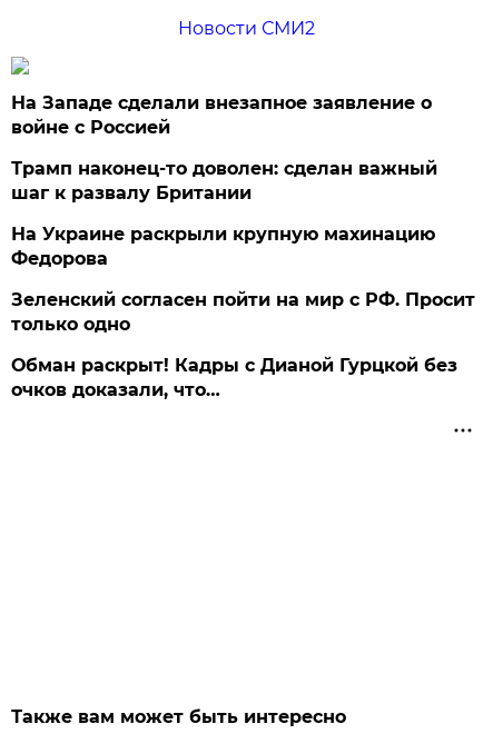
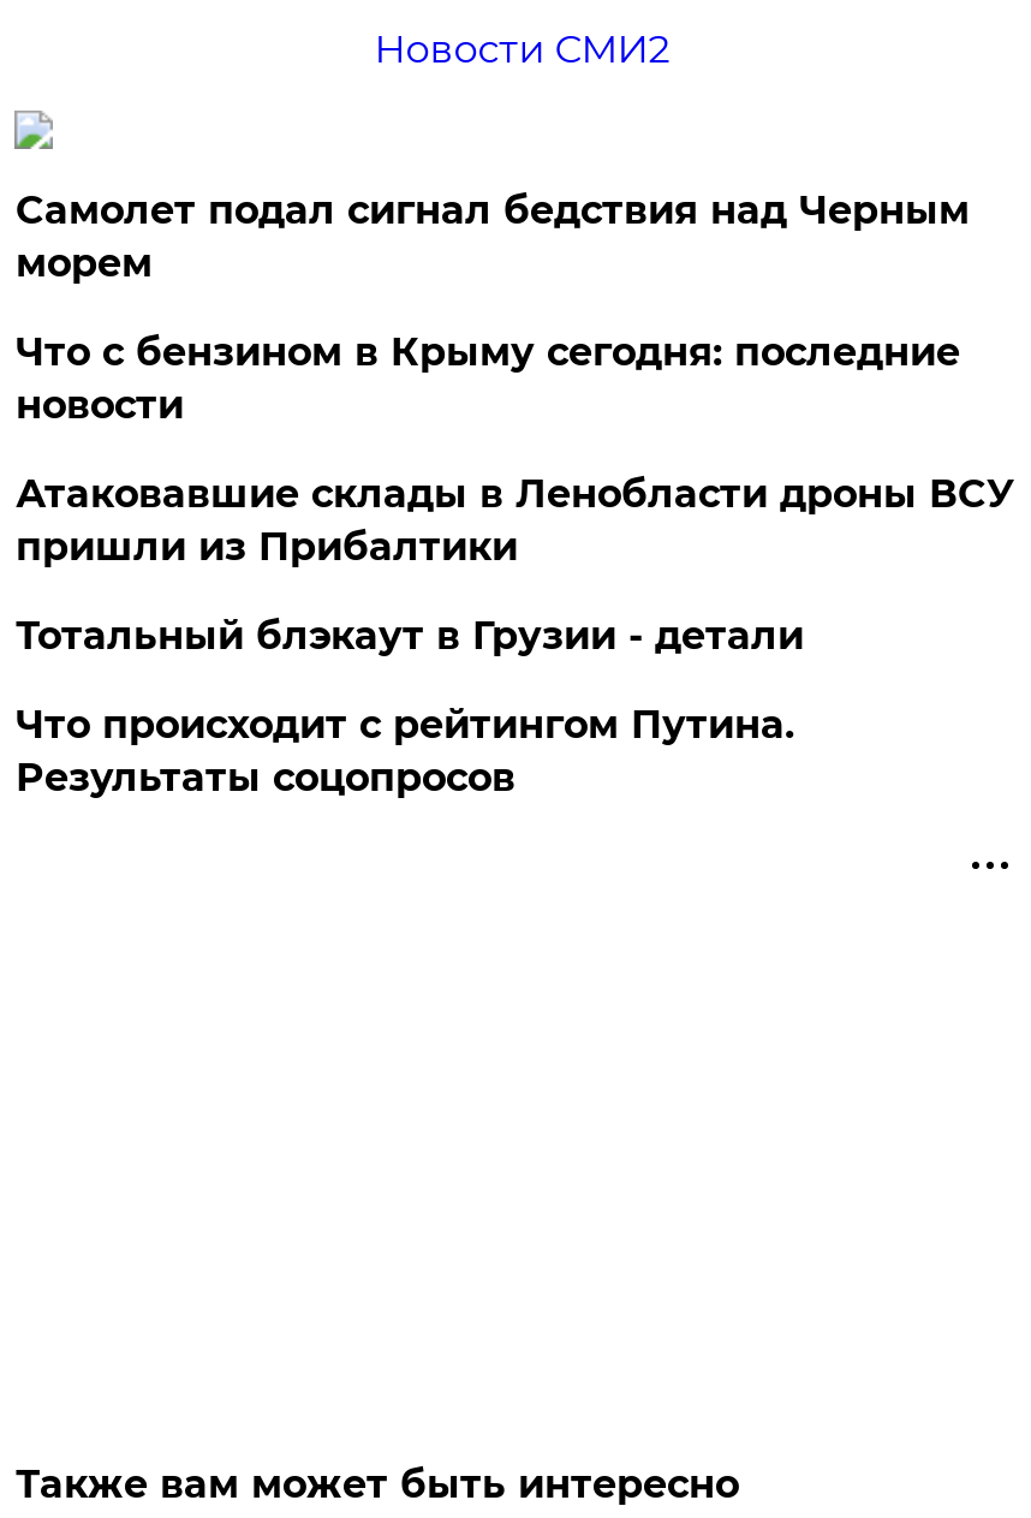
- На Западе сделали внезапное заявление о
- войне с Россией
+ Самолет подал сигнал бедствия над Черным
+ морем

- Трамп наконец-то доволен: сделан важный
- шаг к развалу Британии
+ Что с бензином в Крыму сегодня: последние
+ новости

- На Украине раскрыли крупную махинацию
- Федорова
+ Атаковавшие склады в Ленобласти дроны ВСУ
+ пришли из Прибалтики

- Зеленский согласен пойти на мир с РФ. Просит
- только одно
+ Тотальный блэкаут в Грузии - детали

- Обман раскрыт! Кадры с Дианой Гурцкой без
- очков доказали, что…
+ Что происходит с рейтингом Путина.
+ Результаты соцопросов
